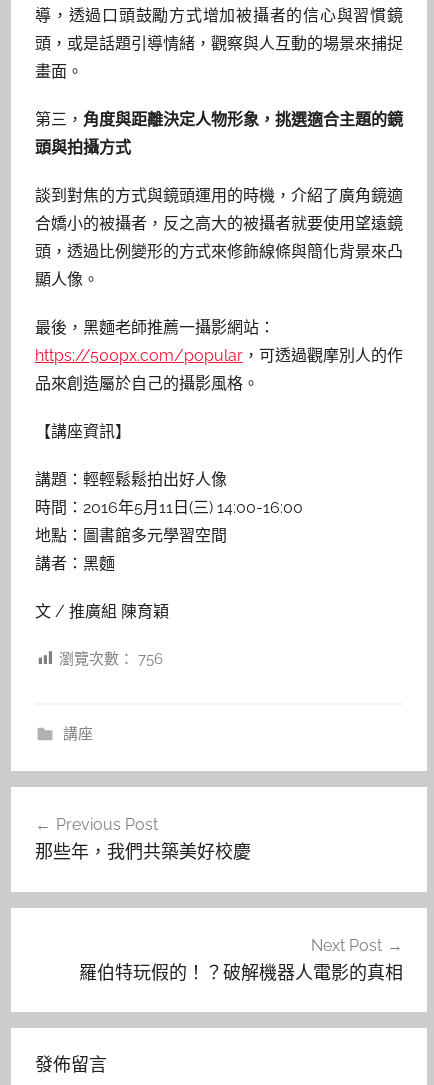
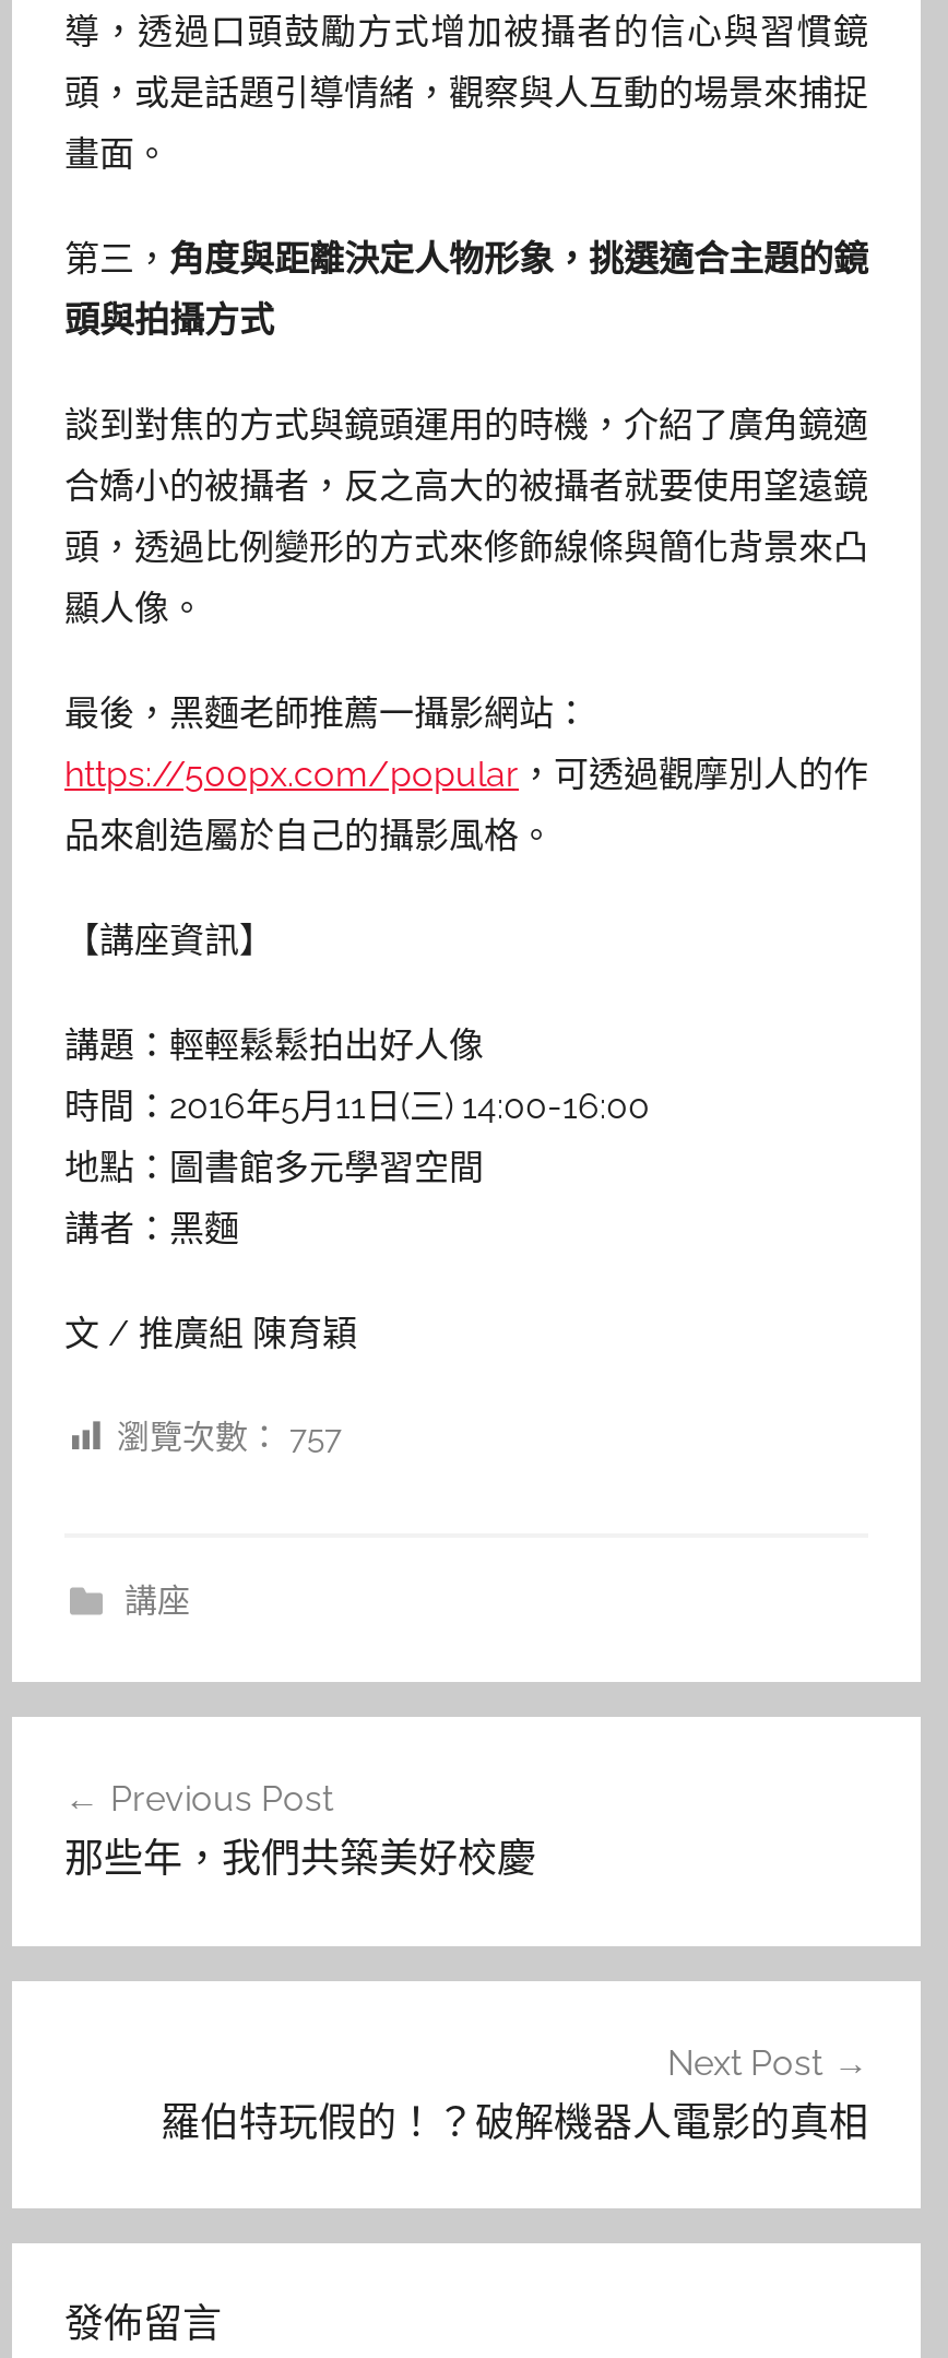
- 瀏覽次數： 756
+ 瀏覽次數： 757
